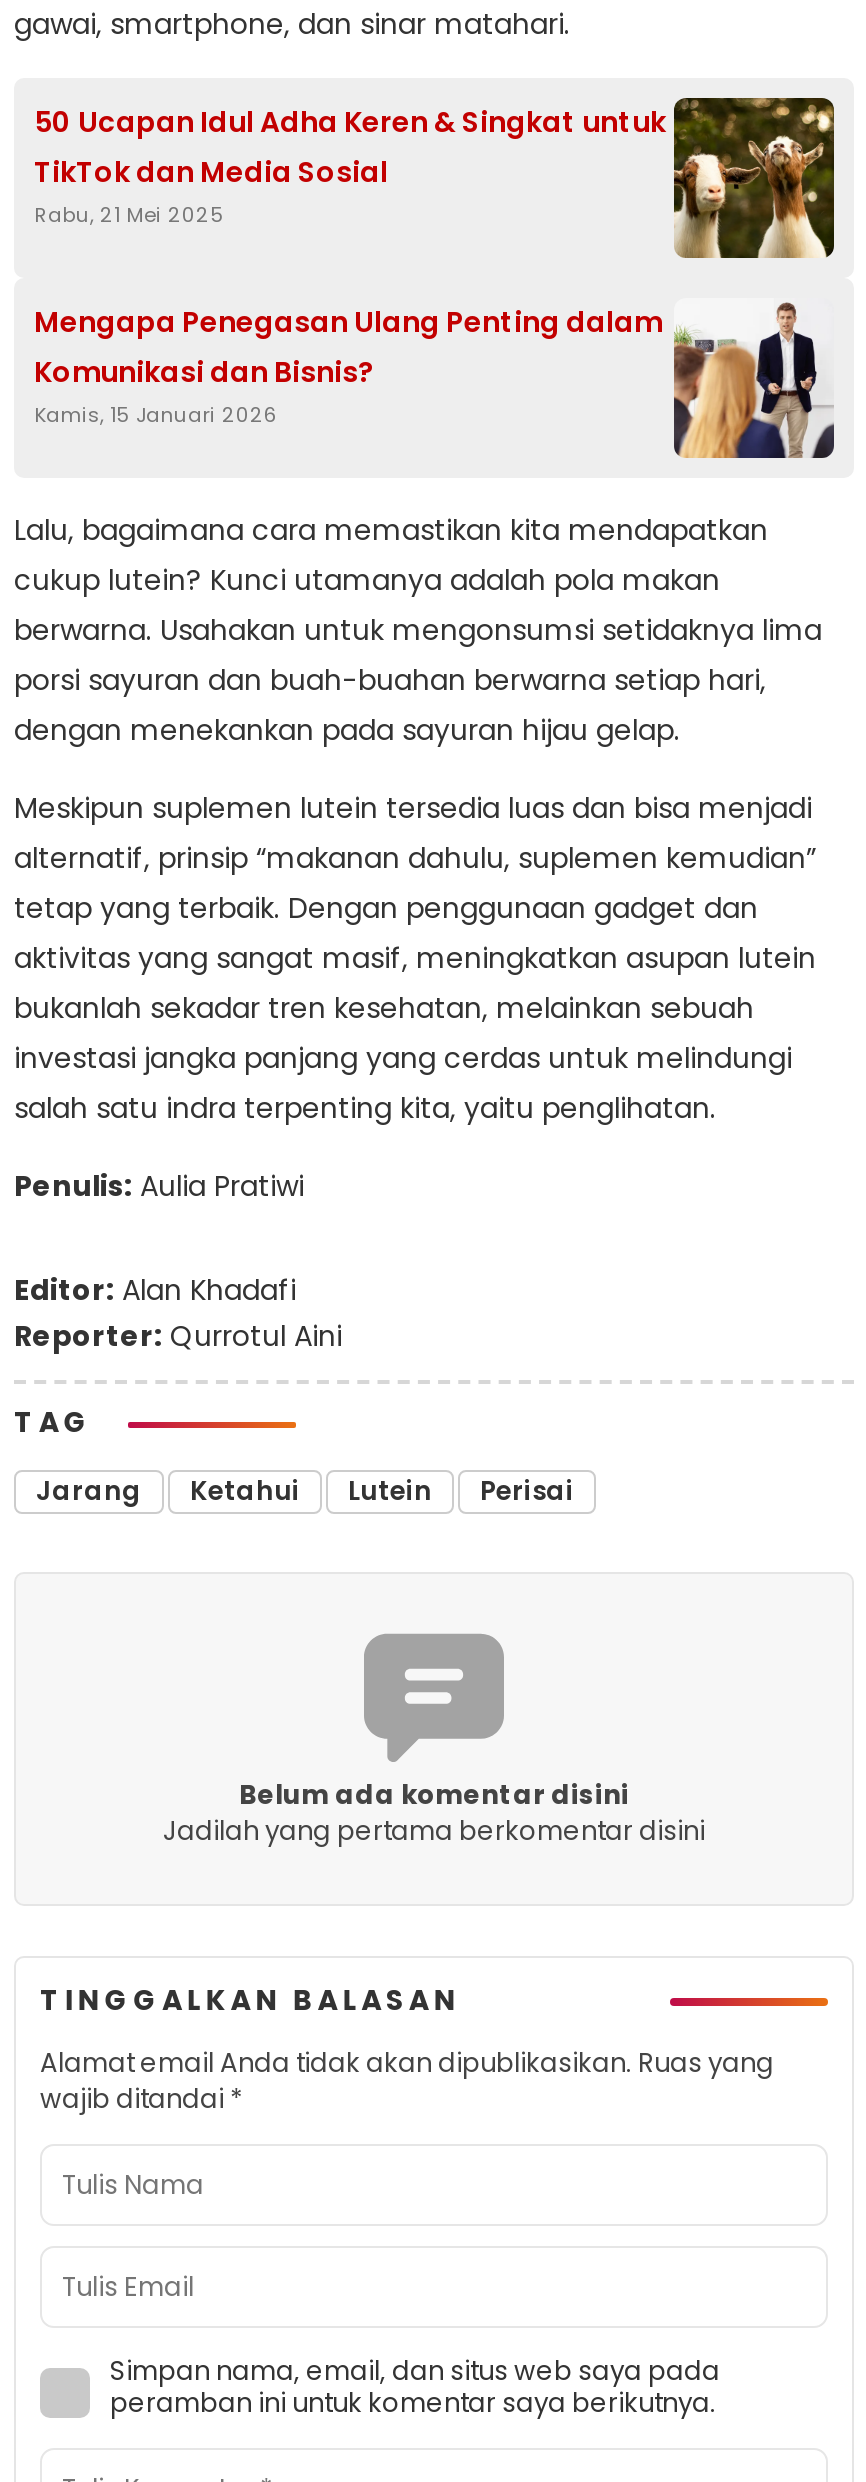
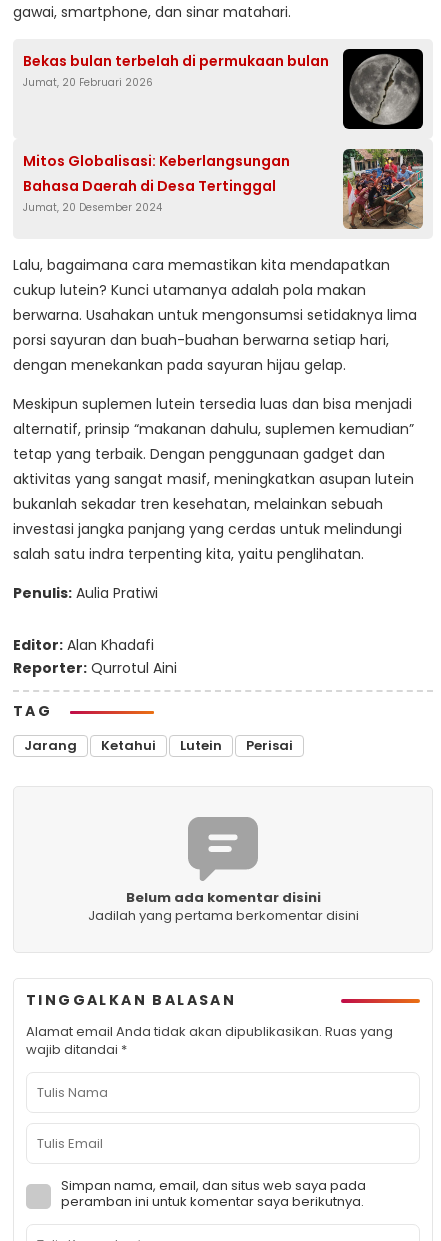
- [image]
- 50 Ucapan Idul Adha Keren & Singkat untuk
- TikTok dan Media Sosial
- Rabu, 21 Mei 2025
+ [image]
+ Bekas bulan terbelah di permukaan bulan
+ Jumat, 20 Februari 2026

- Mengapa Penegasan Ulang Penting dalam
- Komunikasi dan Bisnis?
- Kamis, 15 Januari 2026
+ Mitos Globalisasi: Keberlangsungan
+ Bahasa Daerah di Desa Tertinggal
+ Jumat, 20 Desember 2024

- [image]
+ [image]
